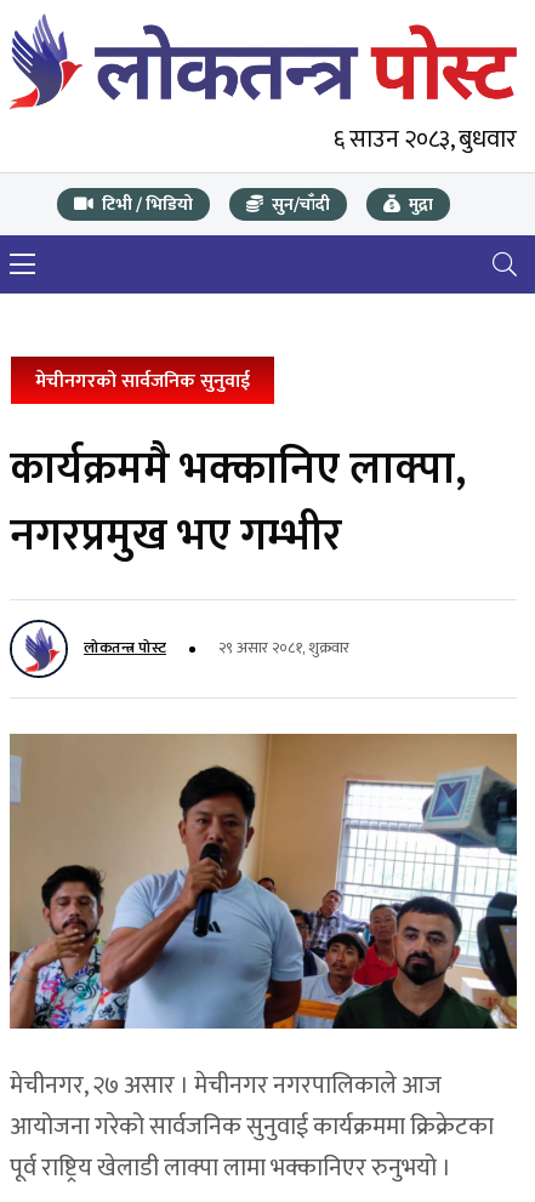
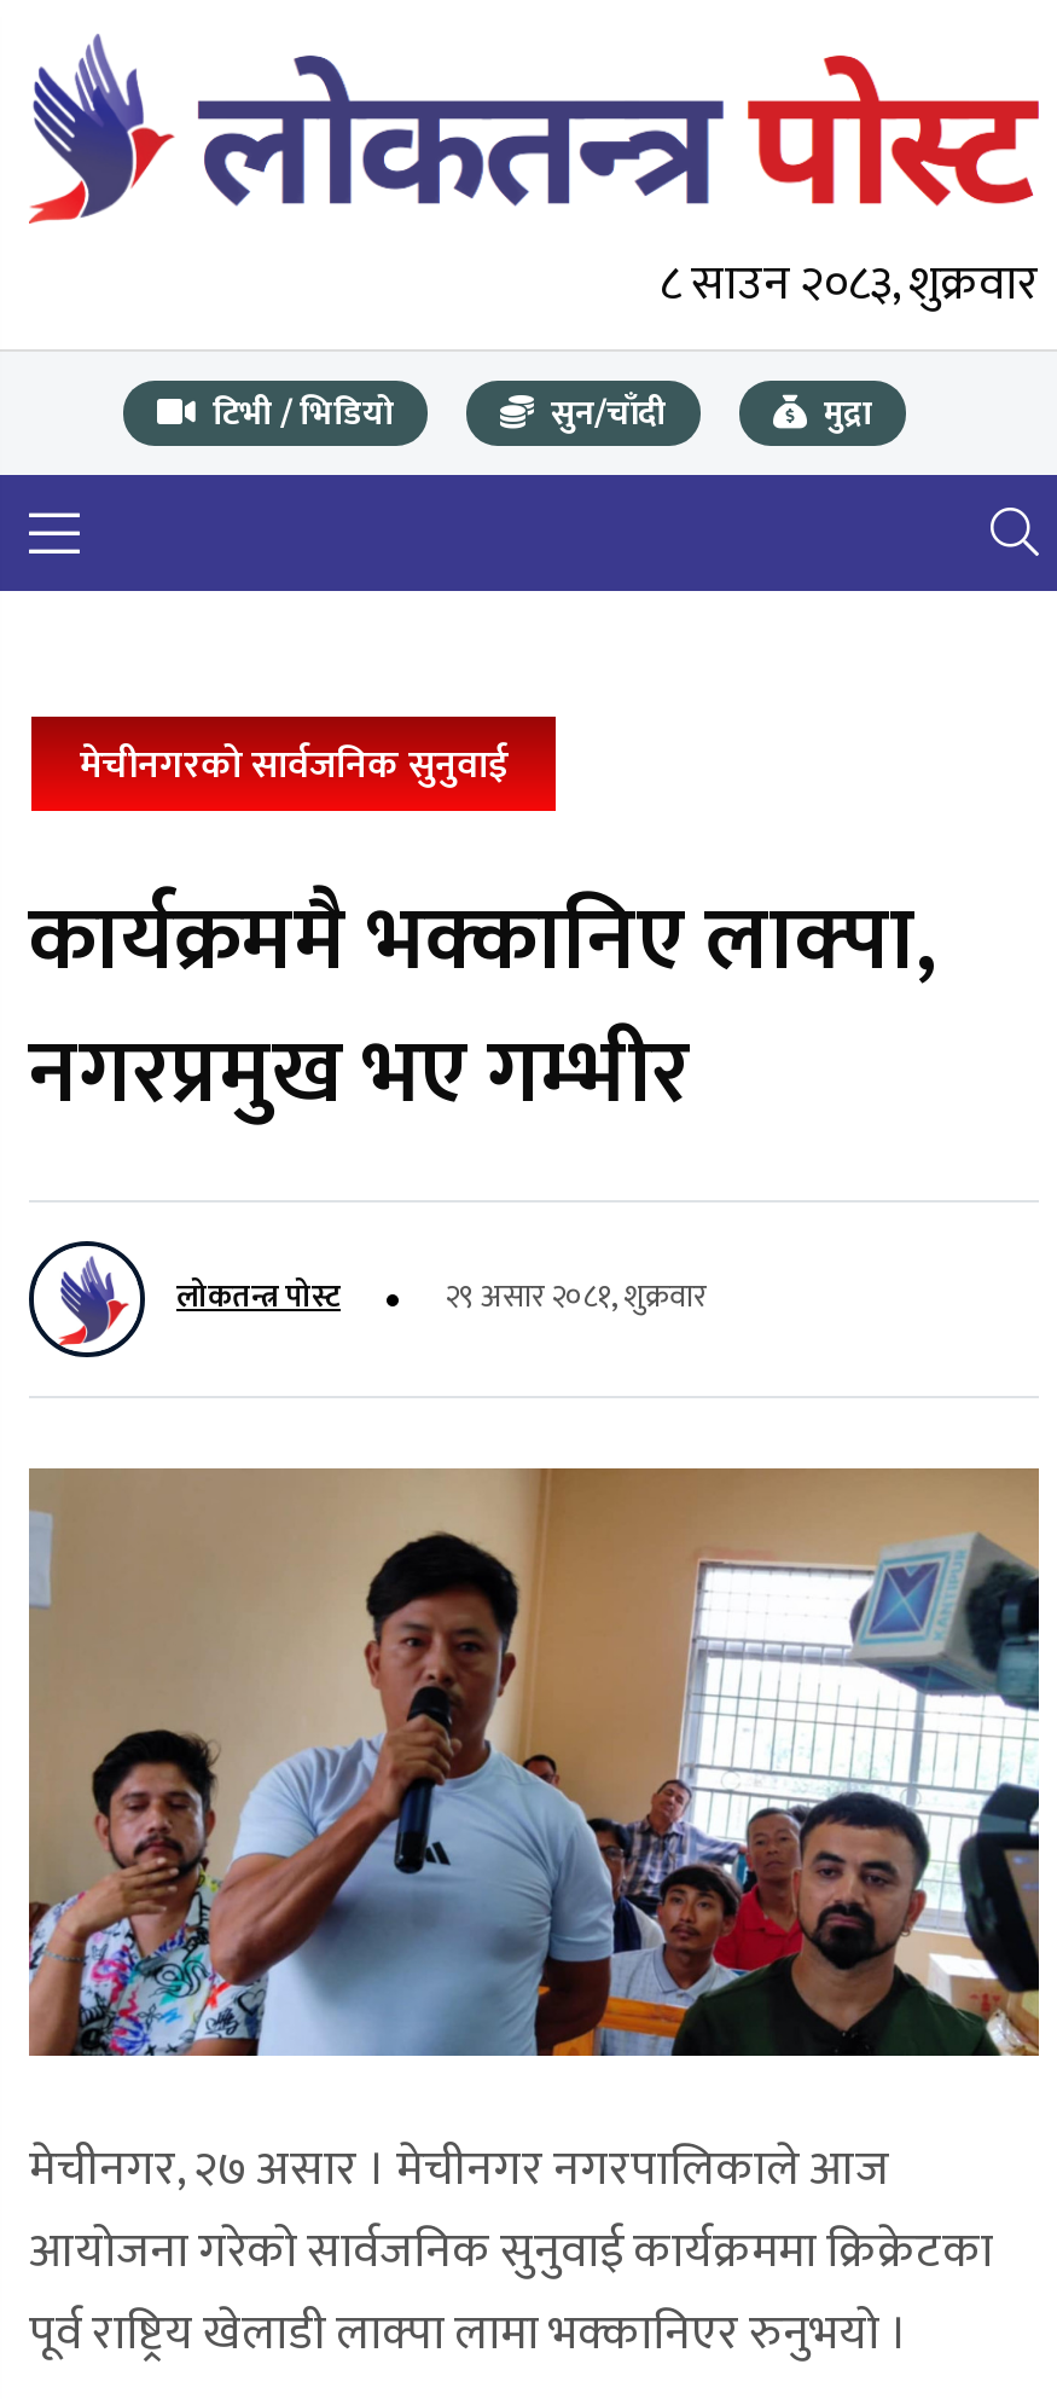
- ६ साउन २०८३, बुधवार
+ ८ साउन २०८३, शुक्रवार
